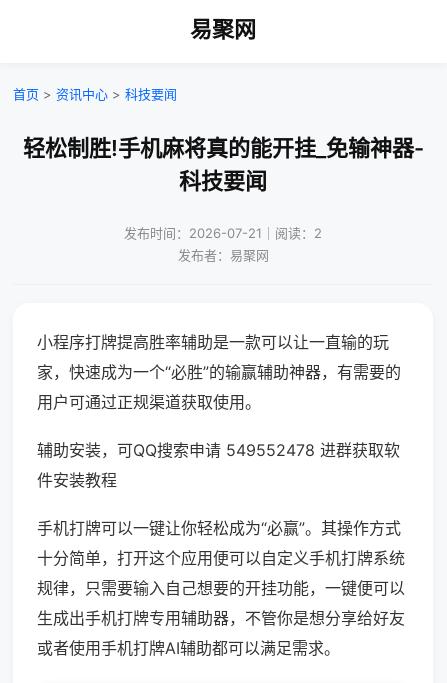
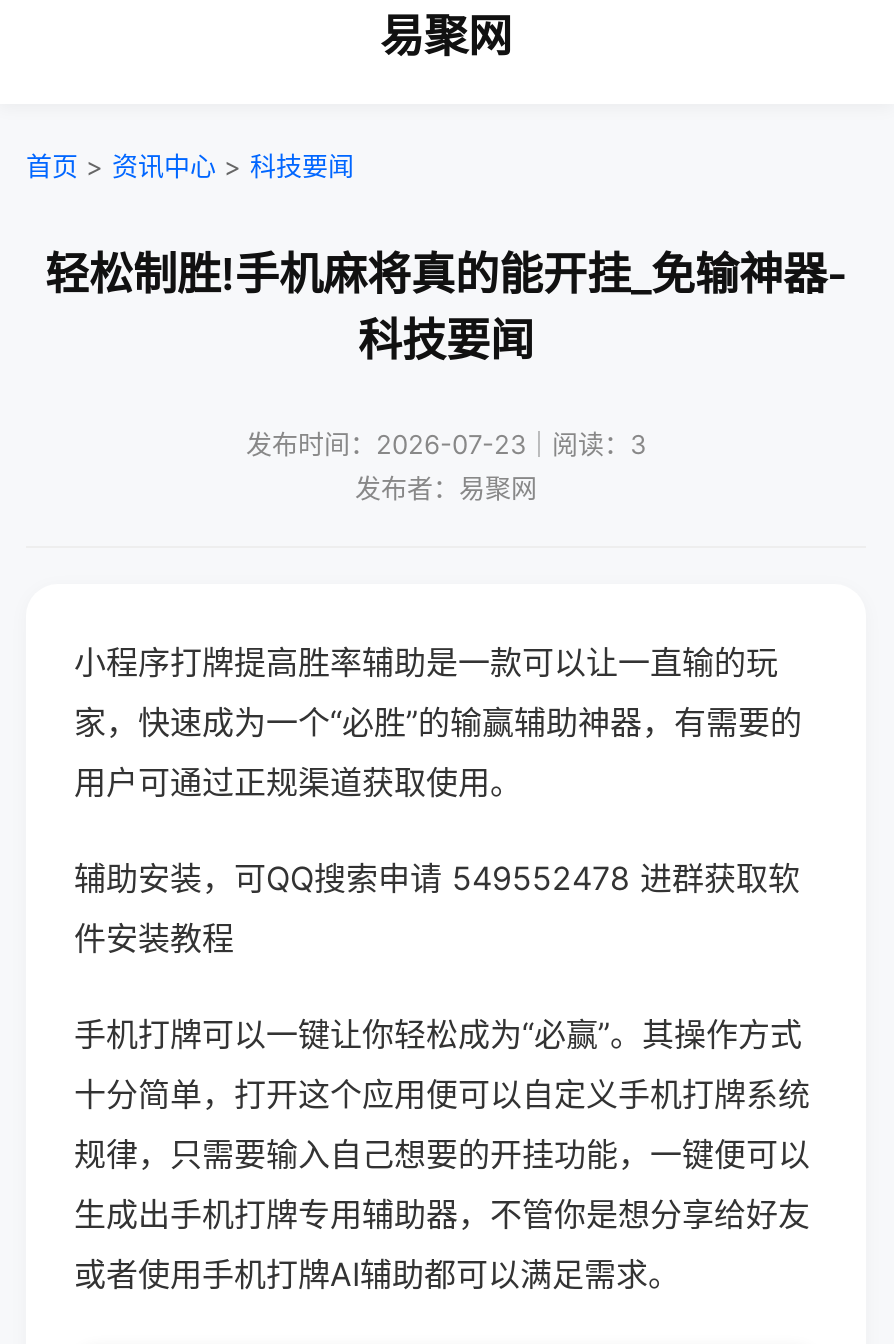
- 发布时间：2026-07-21｜阅读：2
+ 发布时间：2026-07-23｜阅读：3
